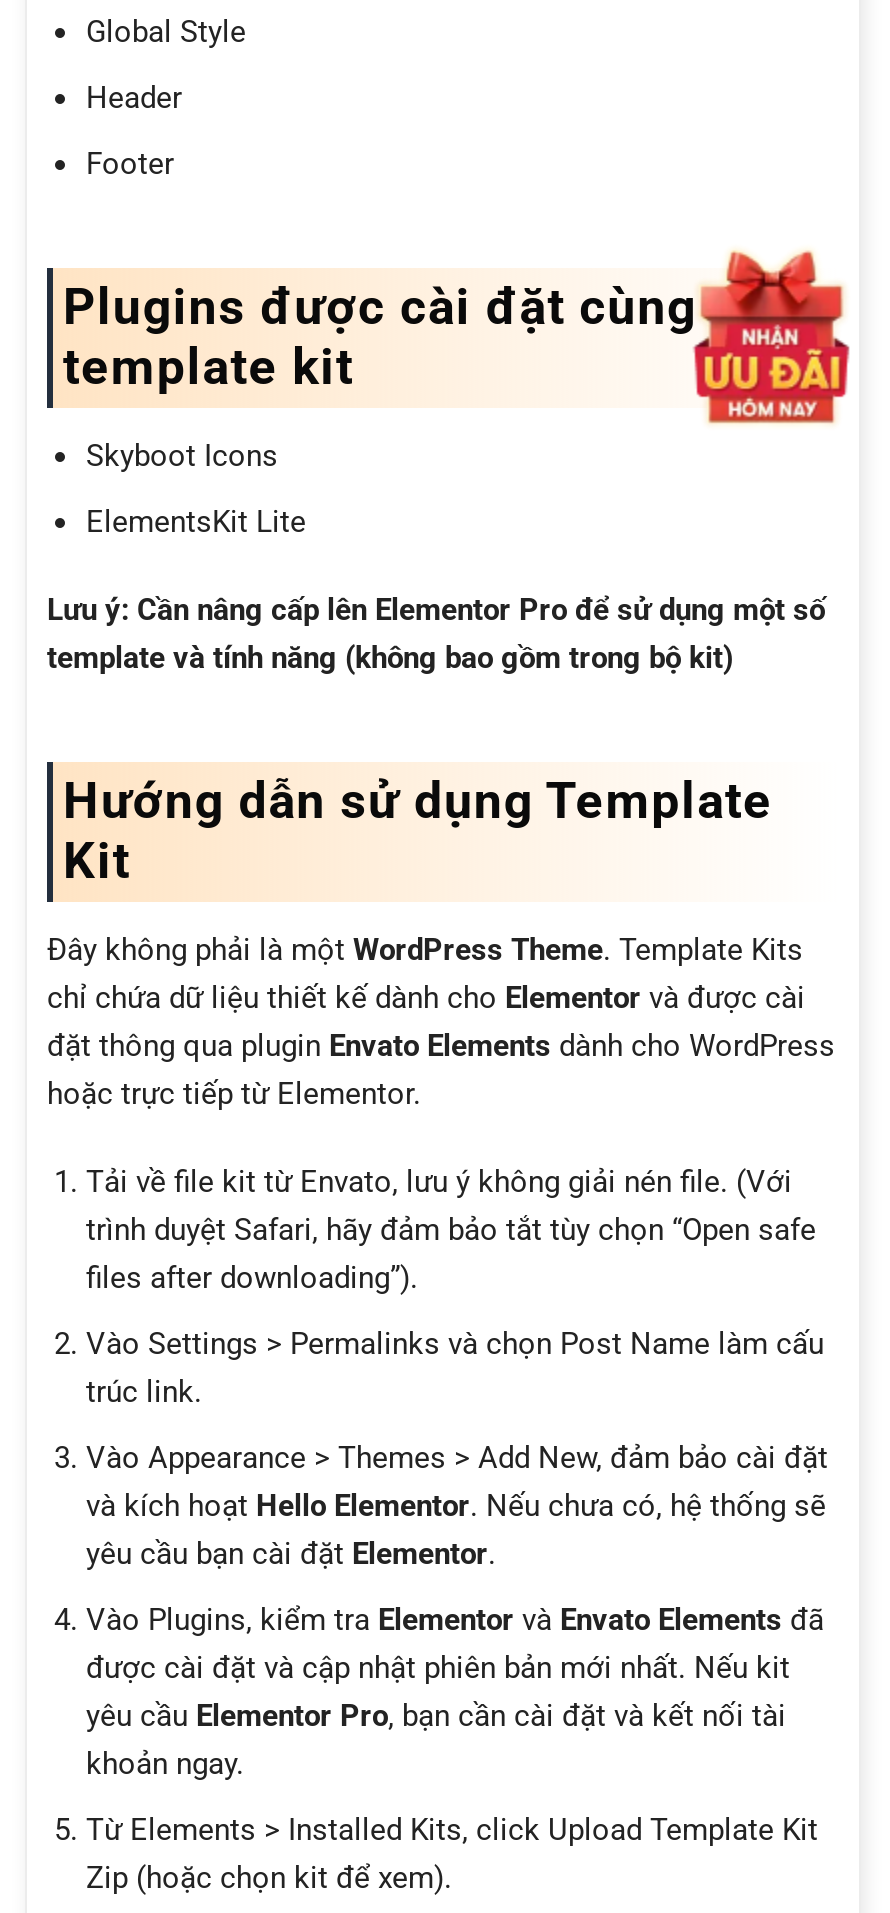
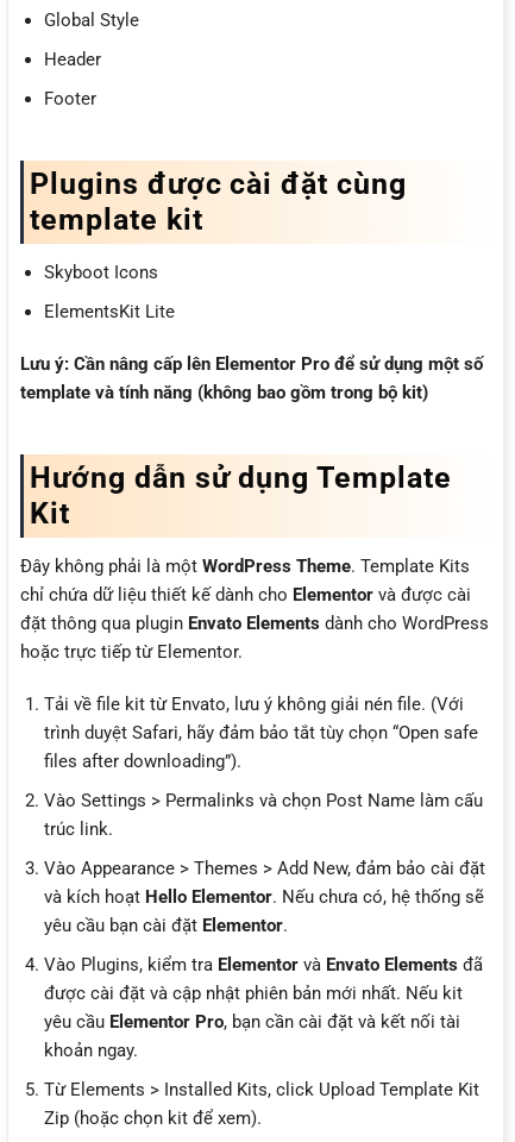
- [image]
